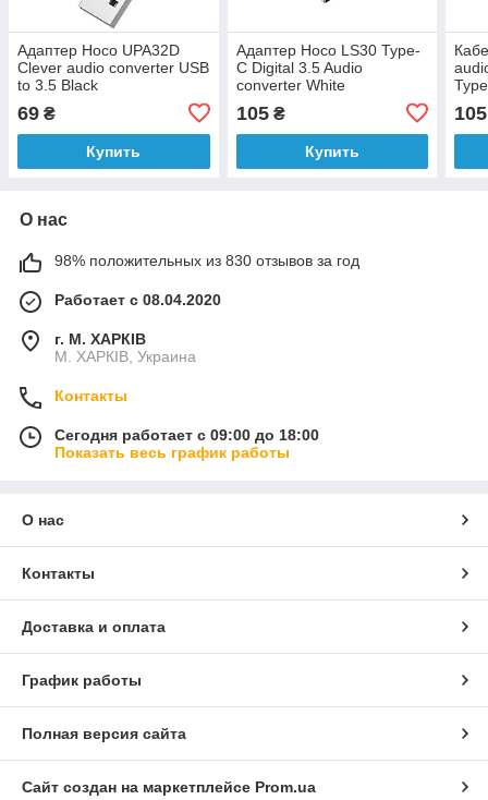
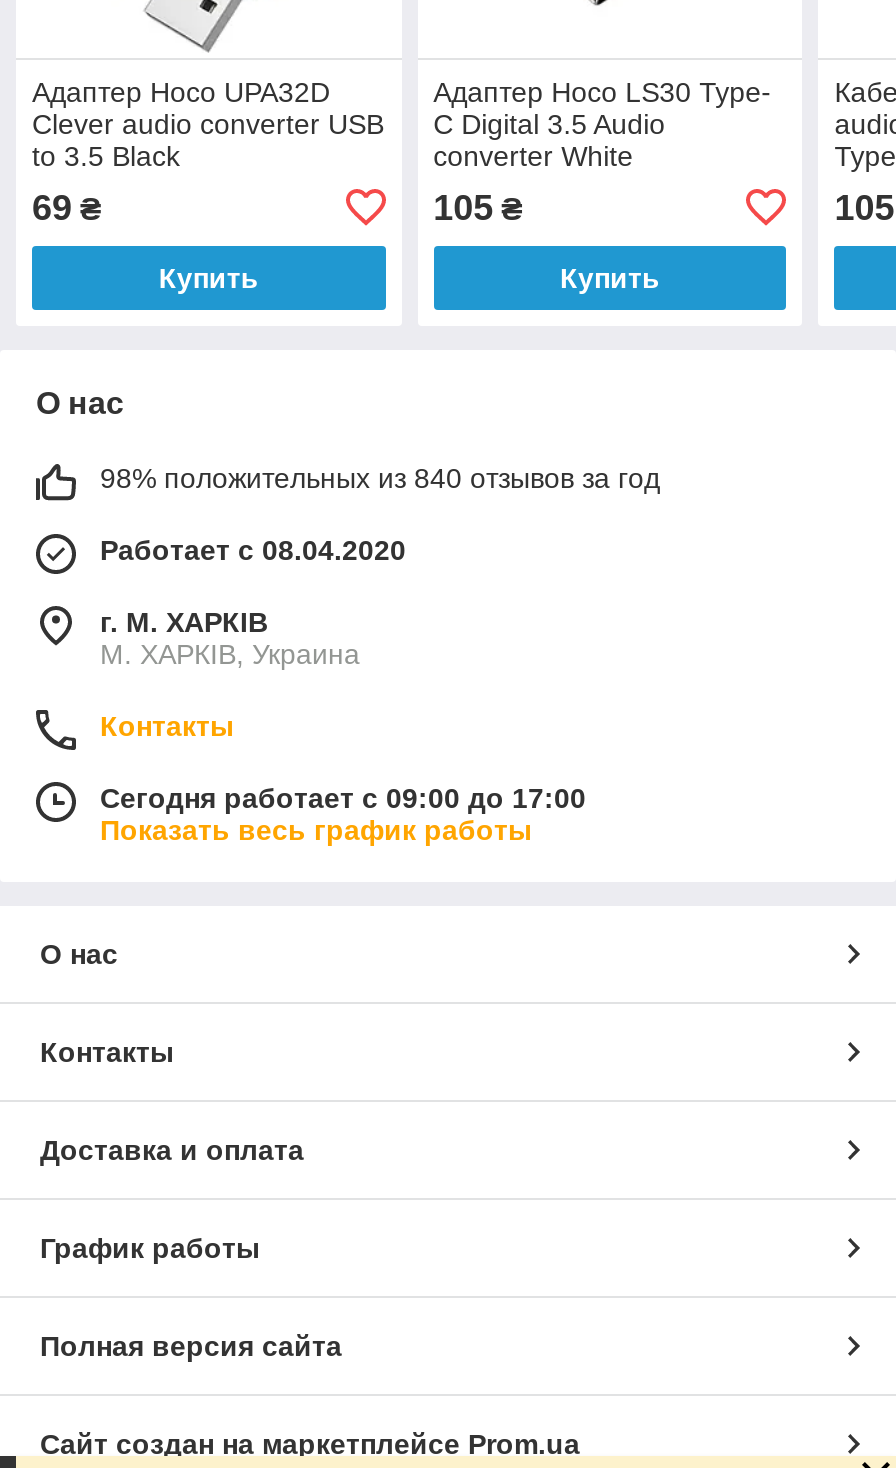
- 98% положительных из 830 отзывов за год
+ 98% положительных из 840 отзывов за год

- Сегодня работает с 09:00 до 18:00
+ Сегодня работает с 09:00 до 17:00
